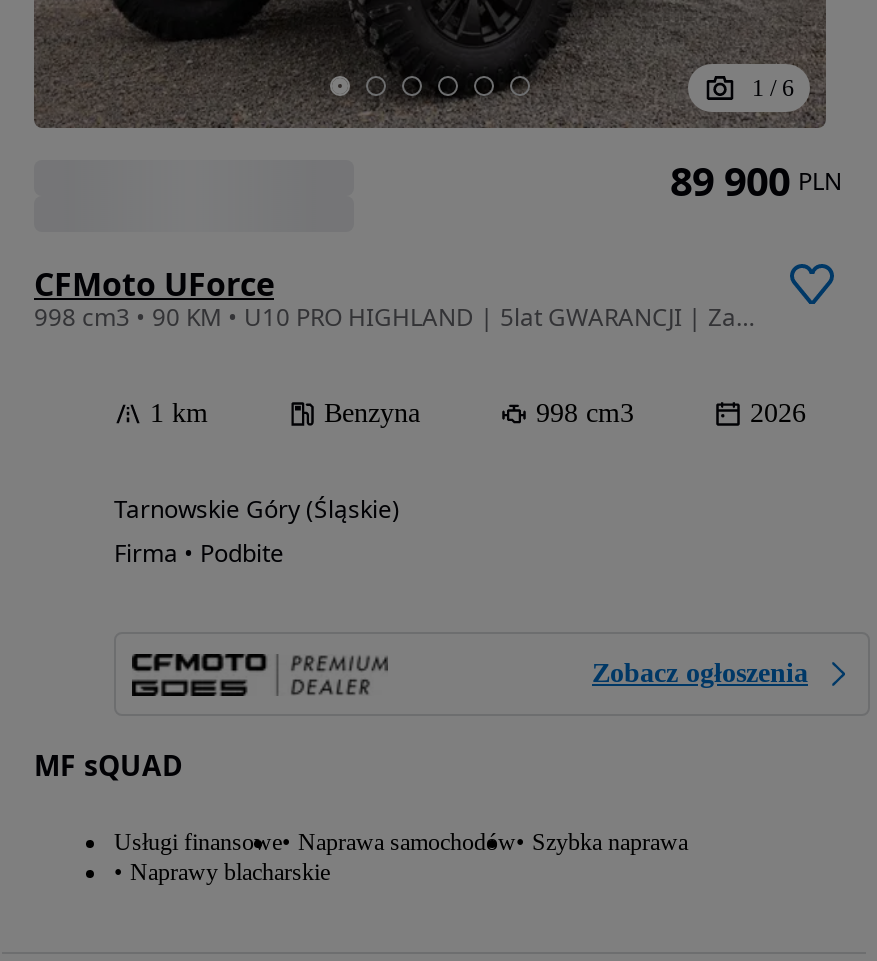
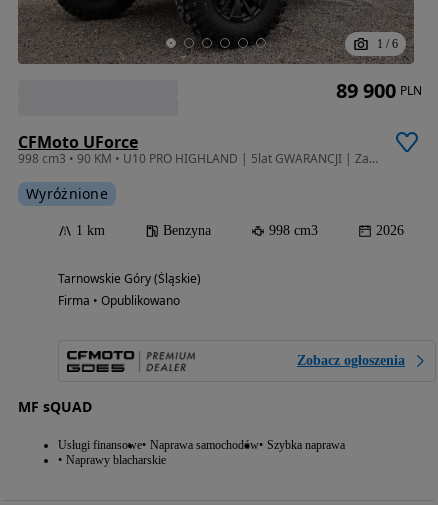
+ Wyróżnione

- Firma • Podbite
+ Firma • Opublikowano
